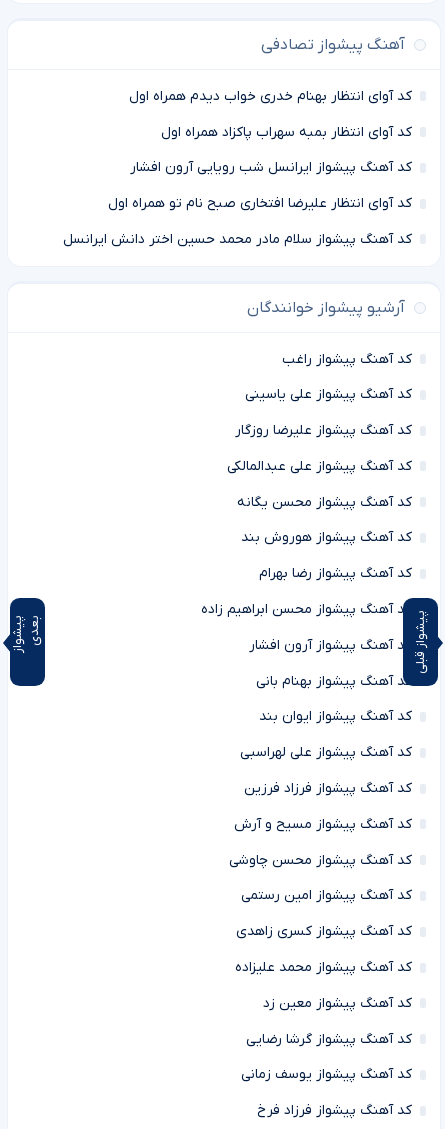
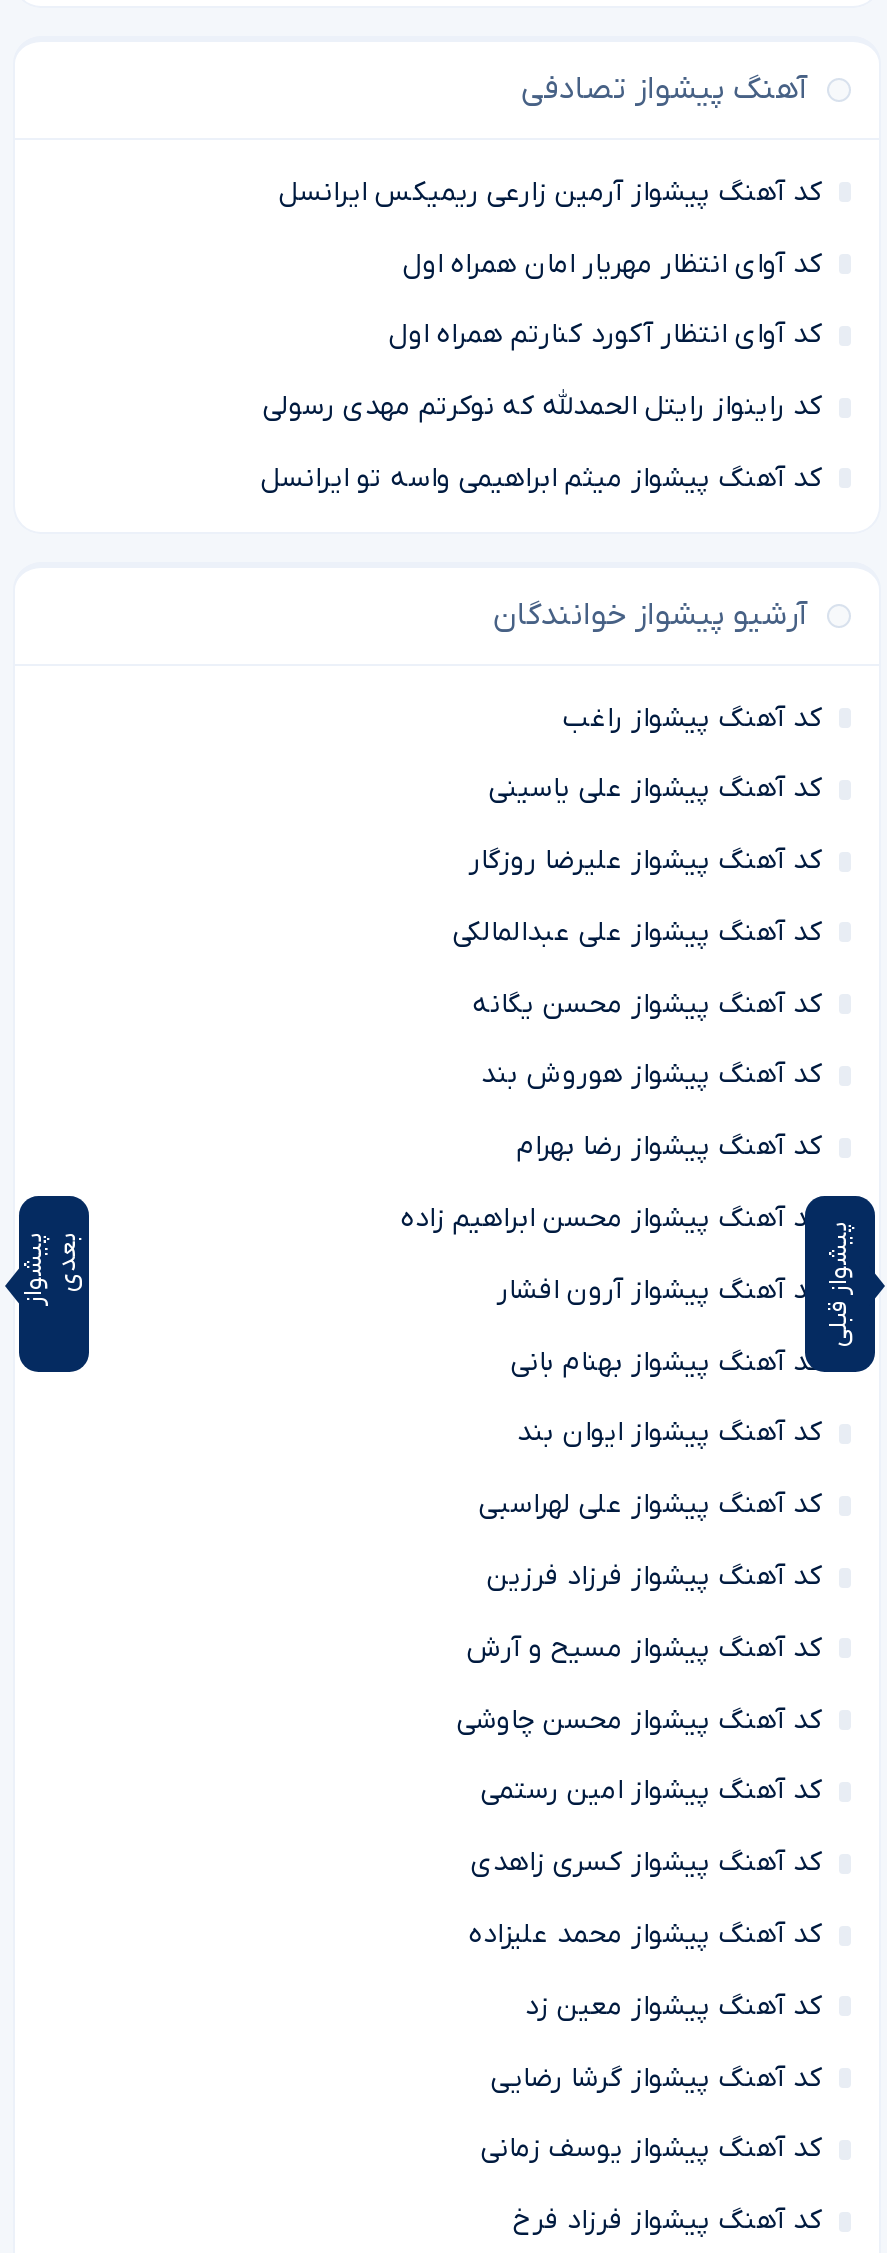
- کد آوای انتظار بهنام خدری خواب دیدم همراه اول
+ کد آهنگ پیشواز آرمین زارعی ریمیکس ایرانسل

- کد آوای انتظار بمبه سهراب پاکزاد همراه اول
+ کد آوای انتظار مهریار امان همراه اول

- کد آهنگ پیشواز ایرانسل شب رویایی آرون افشار
+ کد آوای انتظار آکورد کنارتم همراه اول

- کد آوای انتظار علیرضا افتخاری صبح نام تو همراه اول
+ کد راینواز رایتل الحمدلله که نوکرتم مهدی رسولی

- کد آهنگ پیشواز سلام مادر محمد حسین اختر دانش ایرانسل
+ کد آهنگ پیشواز میثم ابراهیمی واسه تو ایرانسل
